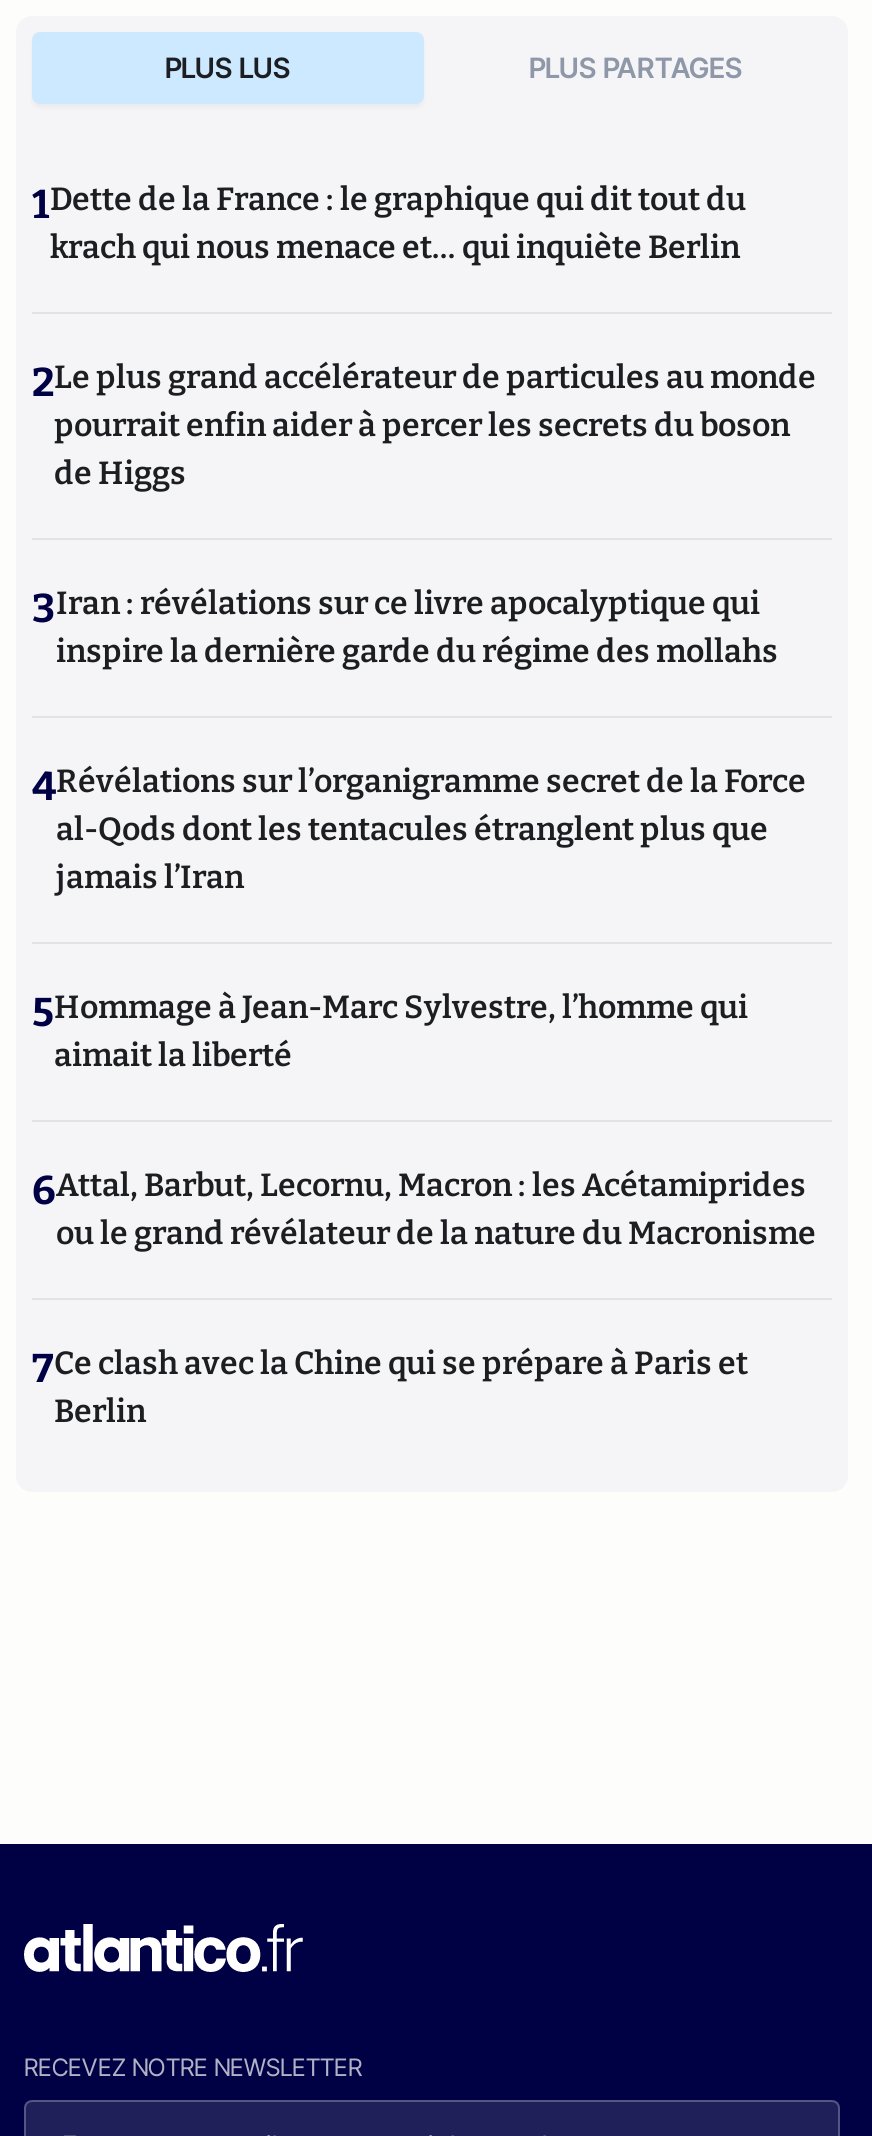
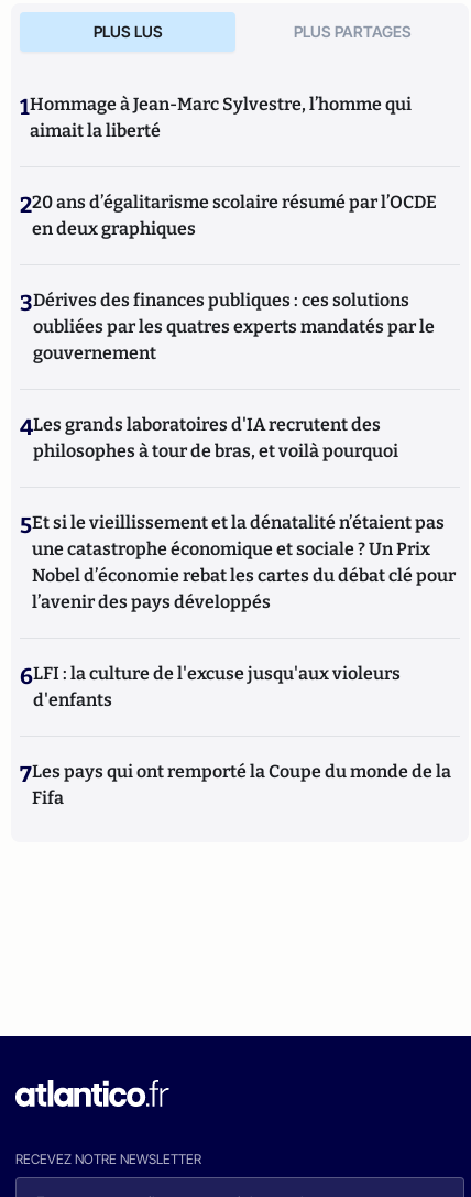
- 1Dette de la France : le graphique qui dit tout du
- krach qui nous menace et… qui inquiète Berlin
- 2Le plus grand accélérateur de particules au monde
- pourrait enfin aider à percer les secrets du boson
- de Higgs
- 3Iran : révélations sur ce livre apocalyptique qui
- inspire la dernière garde du régime des mollahs
- 4Révélations sur l’organigramme secret de la Force
- al-Qods dont les tentacules étranglent plus que
- jamais l’Iran
- 5Hommage à Jean-Marc Sylvestre, l’homme qui
+ 1Hommage à Jean-Marc Sylvestre, l’homme qui

moved up: aimait la liberté

- 6Attal, Barbut, Lecornu, Macron : les Acétamiprides
- ou le grand révélateur de la nature du Macronisme
- 7Ce clash avec la Chine qui se prépare à Paris et
- Berlin
+ 220 ans d’égalitarisme scolaire résumé par l’OCDE
+ en deux graphiques
+ 3Dérives des finances publiques : ces solutions
+ oubliées par les quatres experts mandatés par le
+ gouvernement
+ 4Les grands laboratoires d'IA recrutent des
+ philosophes à tour de bras, et voilà pourquoi
+ 5Et si le vieillissement et la dénatalité n’étaient pas
+ une catastrophe économique et sociale ? Un Prix
+ Nobel d’économie rebat les cartes du débat clé pour
+ l’avenir des pays développés
+ 6LFI : la culture de l'excuse jusqu'aux violeurs
+ d'enfants
+ 7Les pays qui ont remporté la Coupe du monde de la
+ Fifa
